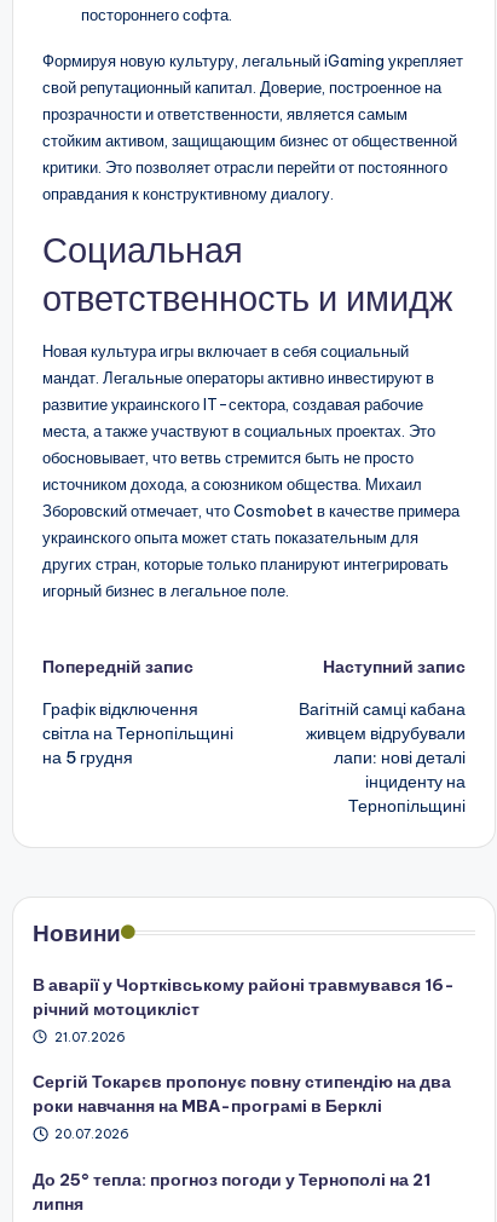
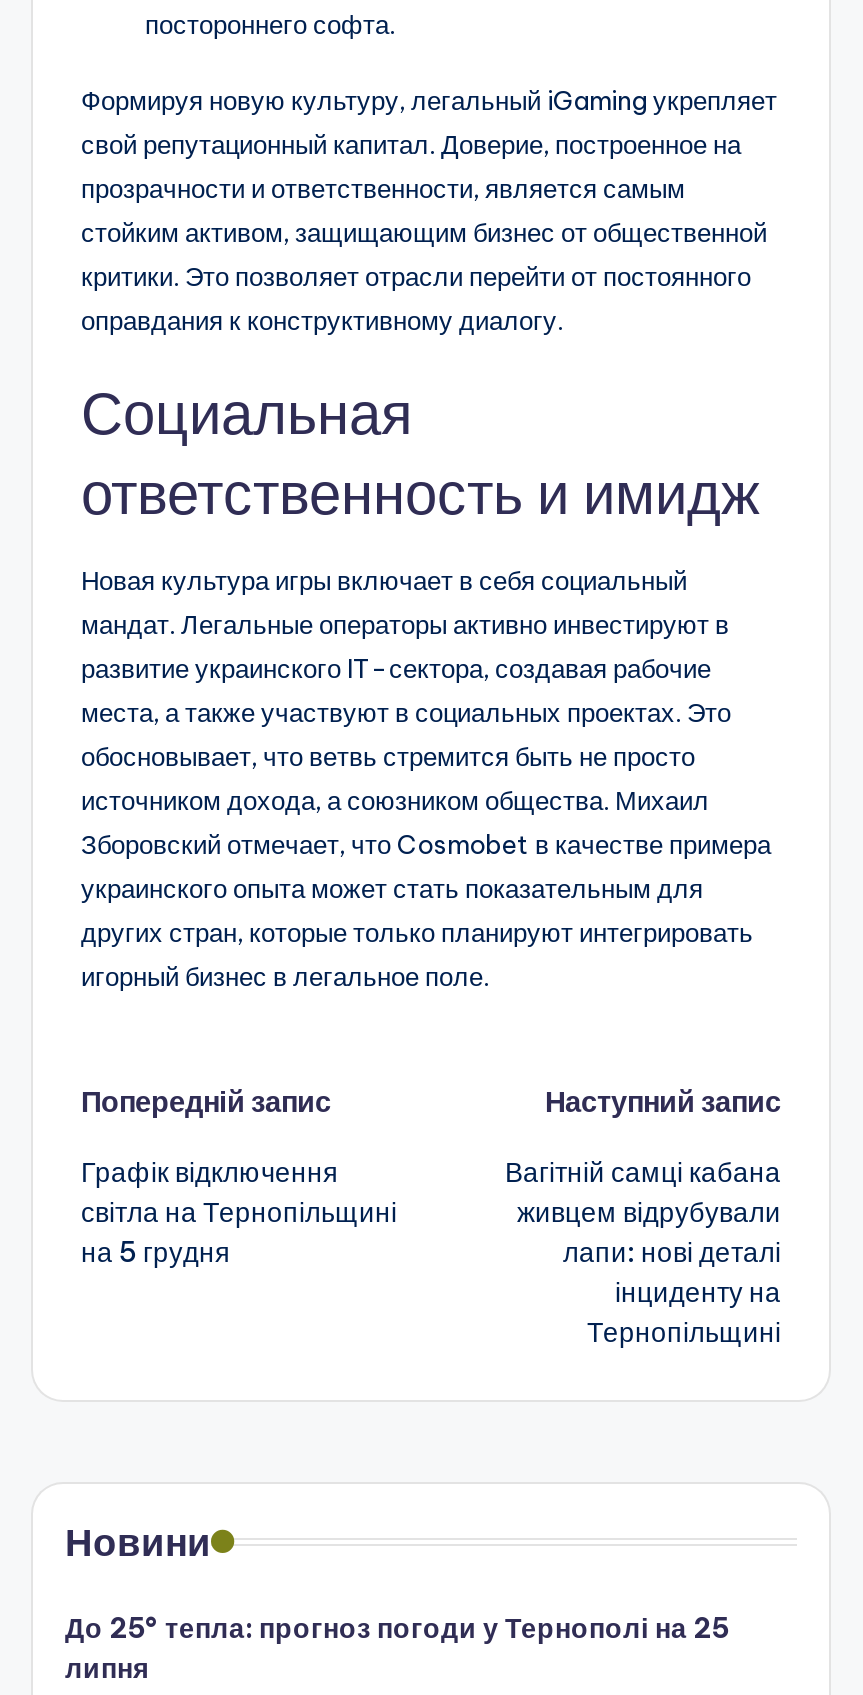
- В аварії у Чортківському районі травмувався 16-
- річний мотоцикліст
- 21.07.2026
- Сергій Токарєв пропонує повну стипендію на два
- роки навчання на MBA-програмі в Берклі
- 20.07.2026
- До 25° тепла: прогноз погоди у Тернополі на 21
+ До 25° тепла: прогноз погоди у Тернополі на 25
